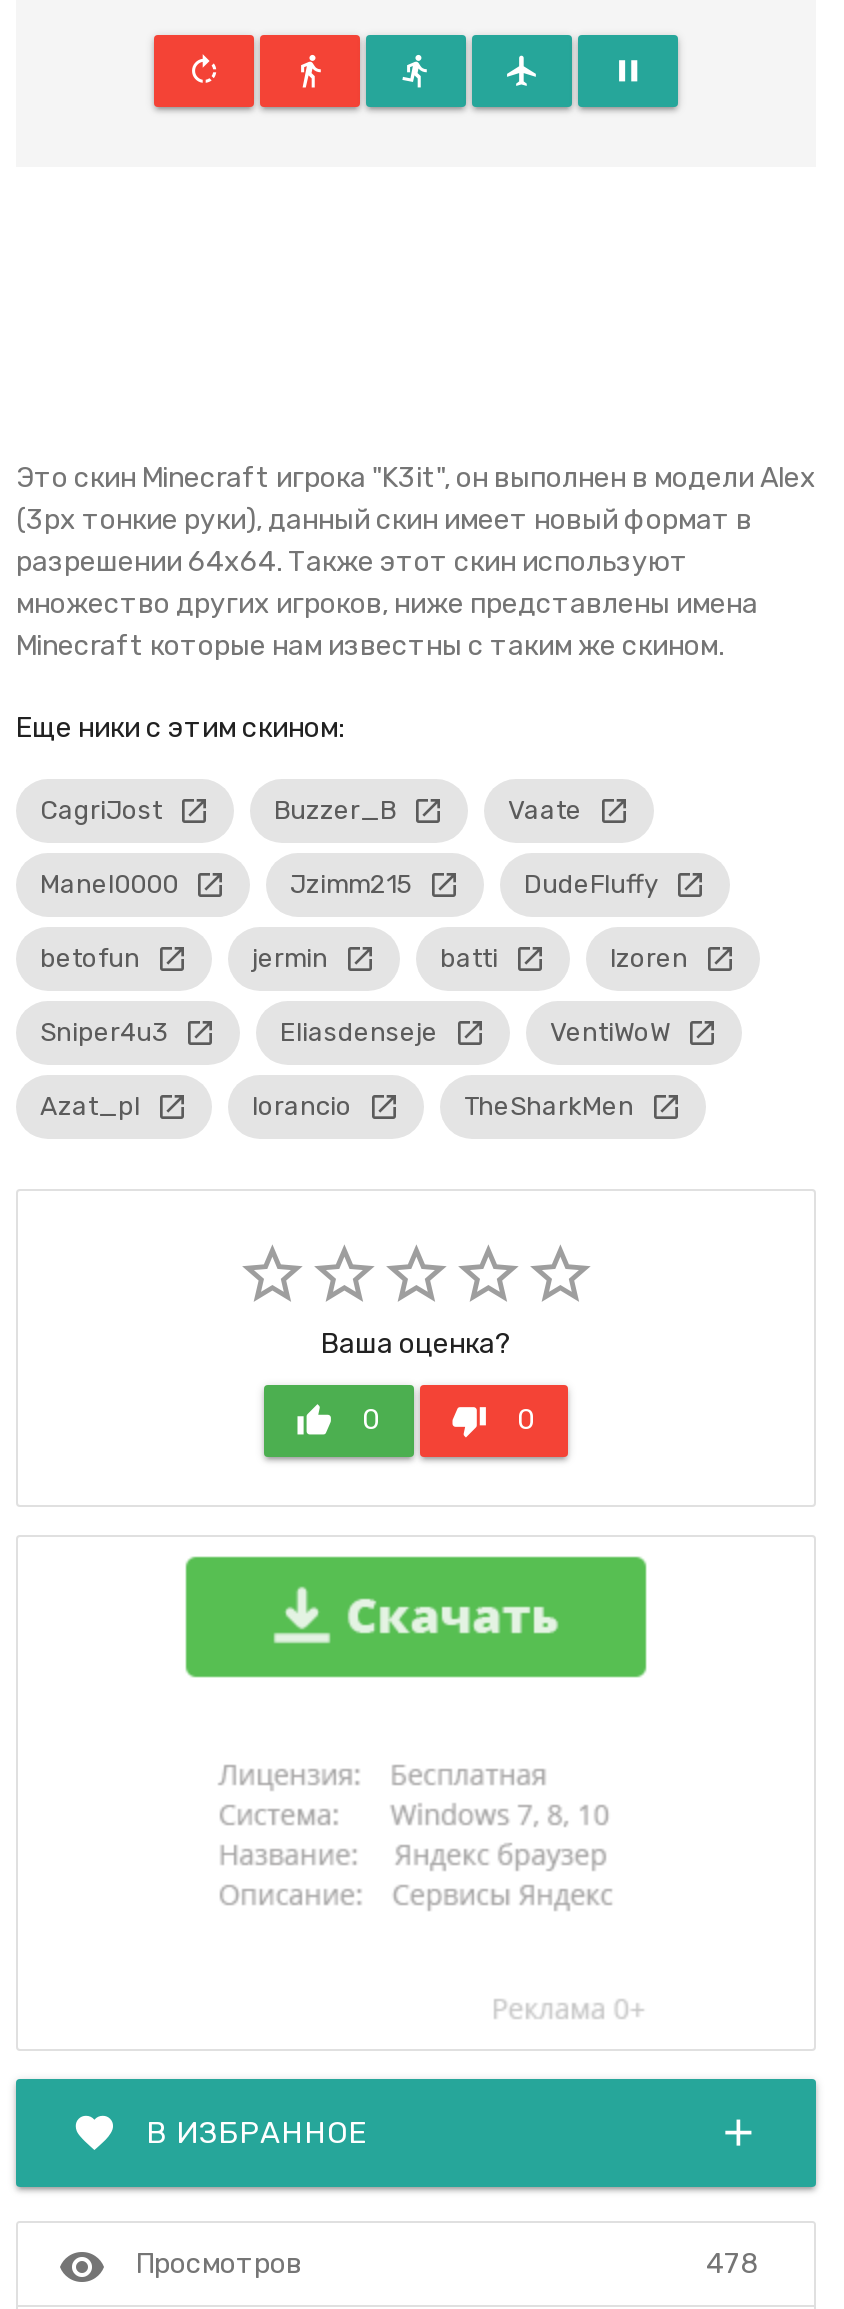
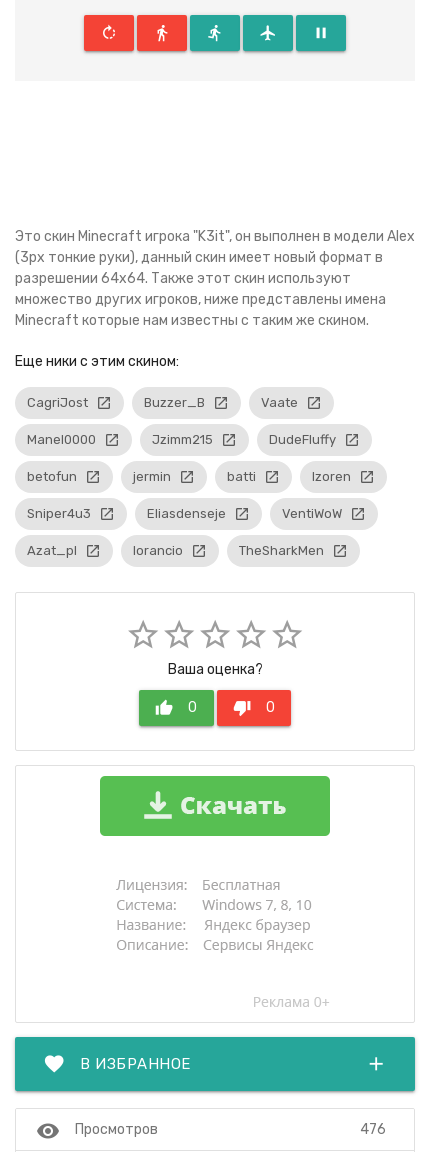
- 478
+ 476
